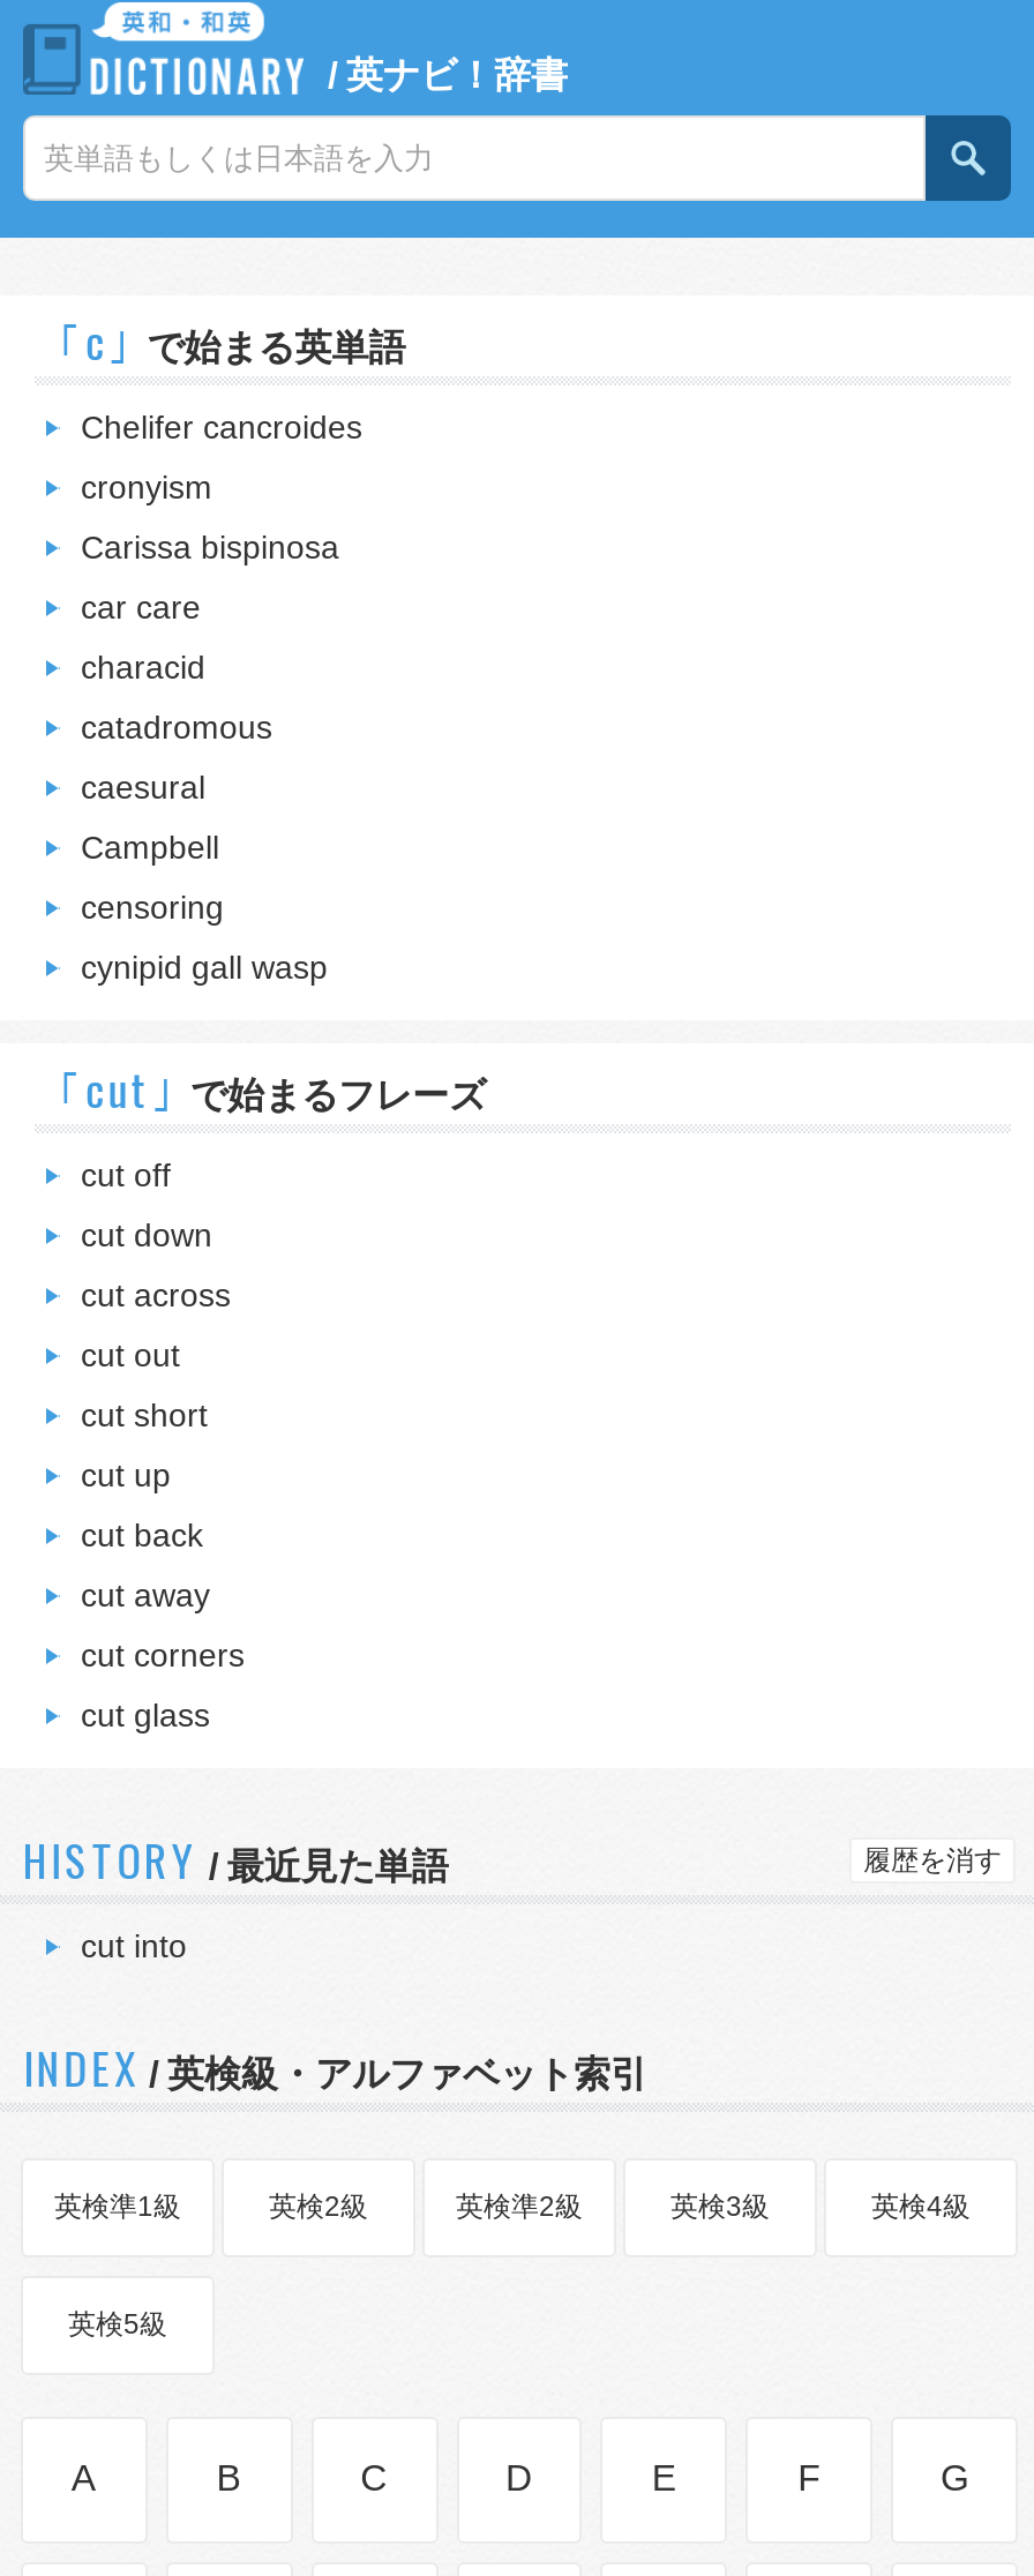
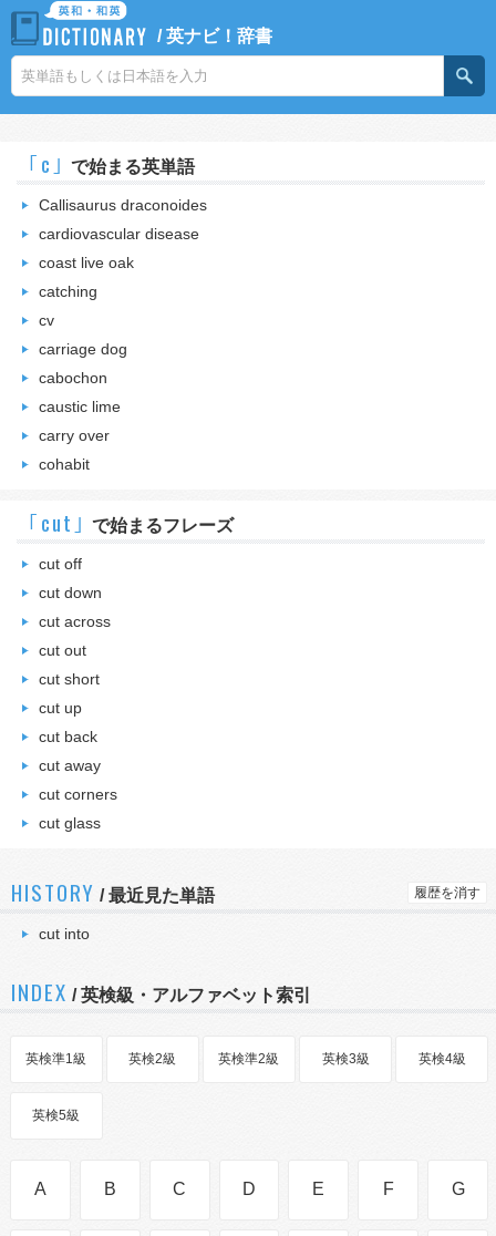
- Chelifer cancroides
+ Callisaurus draconoides

- cronyism
+ cardiovascular disease

- Carissa bispinosa
+ coast live oak

- car care
+ catching

- characid
+ cv

- catadromous
+ carriage dog

- caesural
+ cabochon

- Campbell
+ caustic lime

- censoring
+ carry over

- cynipid gall wasp
+ cohabit
